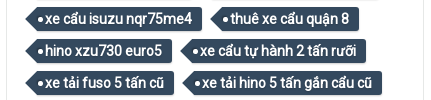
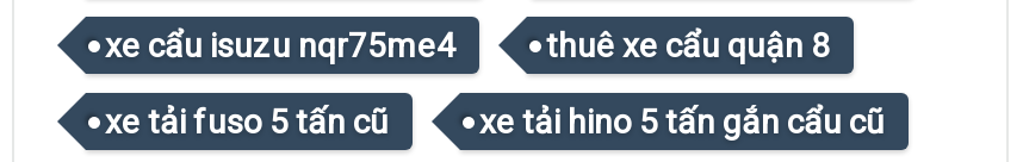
- hino xzu730 euro5
- xe cẩu tự hành 2 tấn rưỡi
